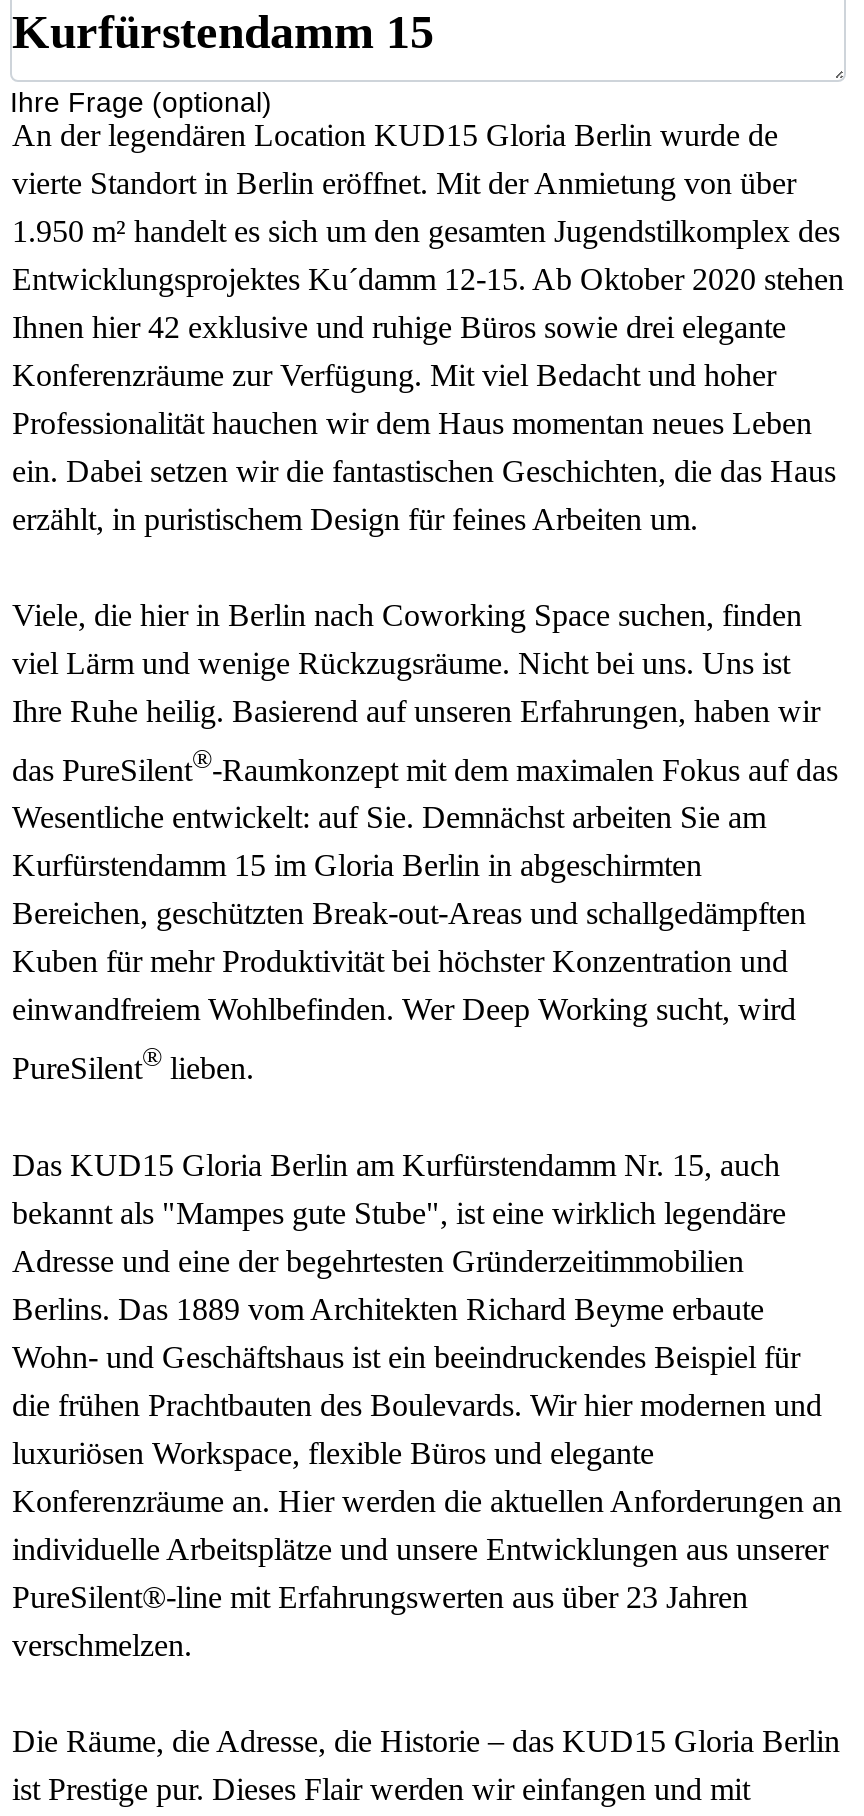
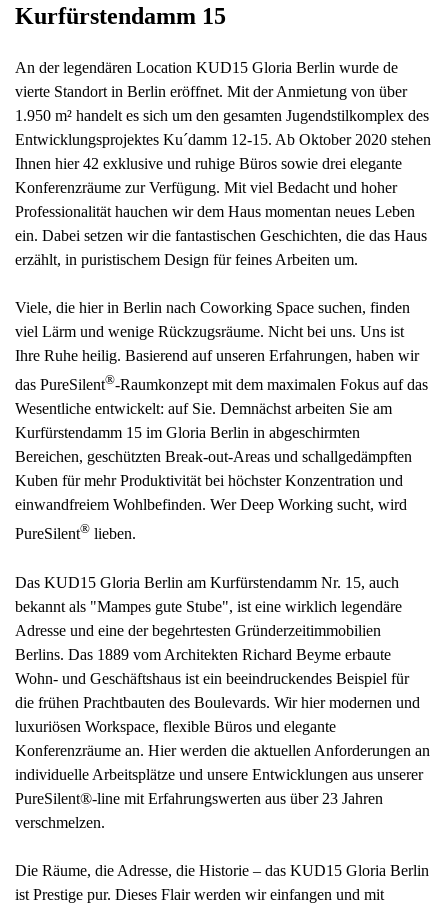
- Ihre Frage (optional)
